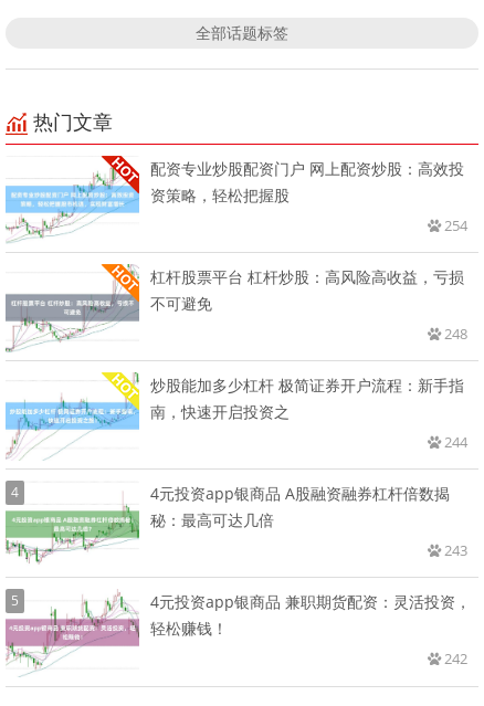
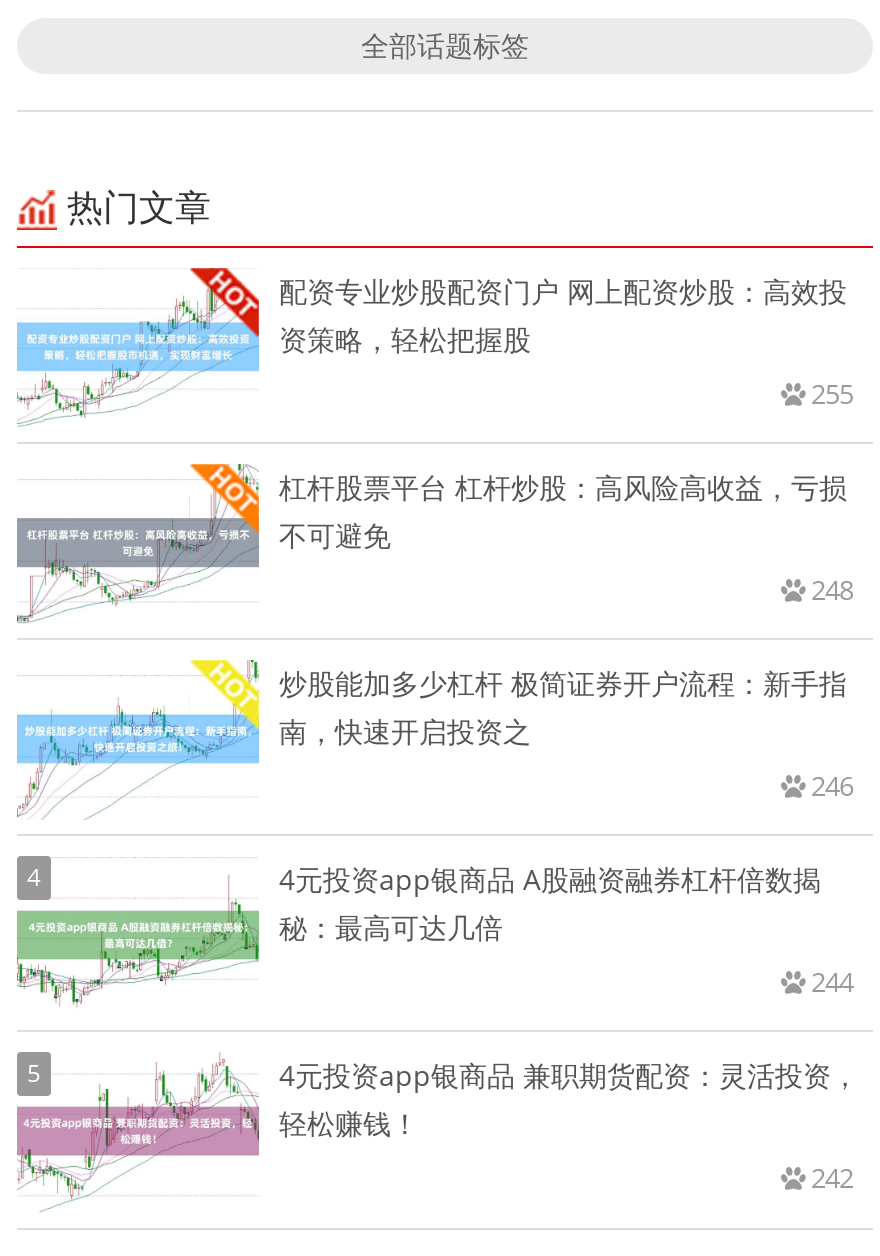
- 254
+ 255

- 244
+ 246

- 243
+ 244
